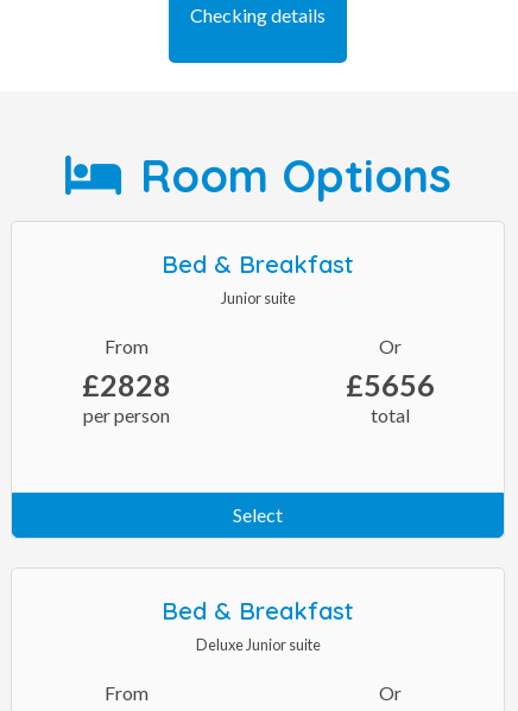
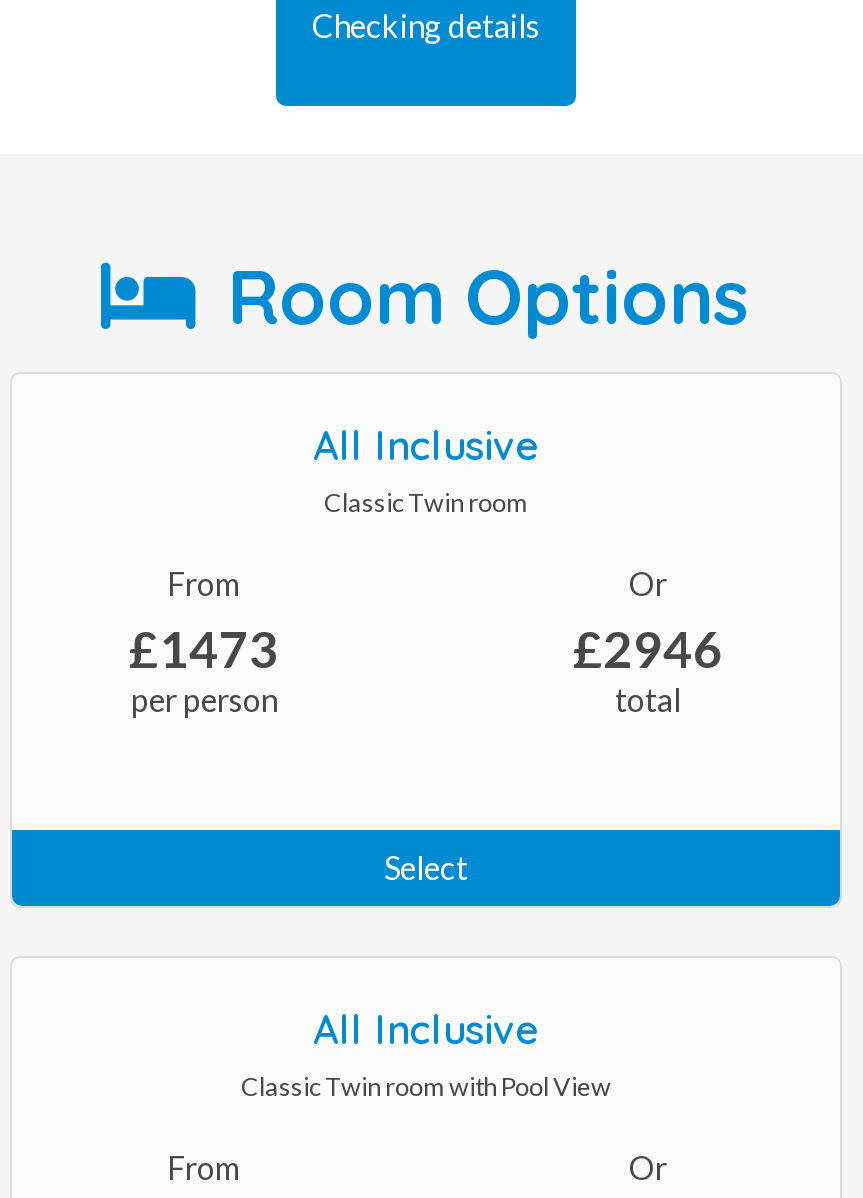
- Bed & Breakfast
- Junior suite
+ All Inclusive
+ Classic Twin room

- £2828
+ £1473

- £5656
+ £2946

- Bed & Breakfast
- Deluxe Junior suite
+ All Inclusive
+ Classic Twin room with Pool View
